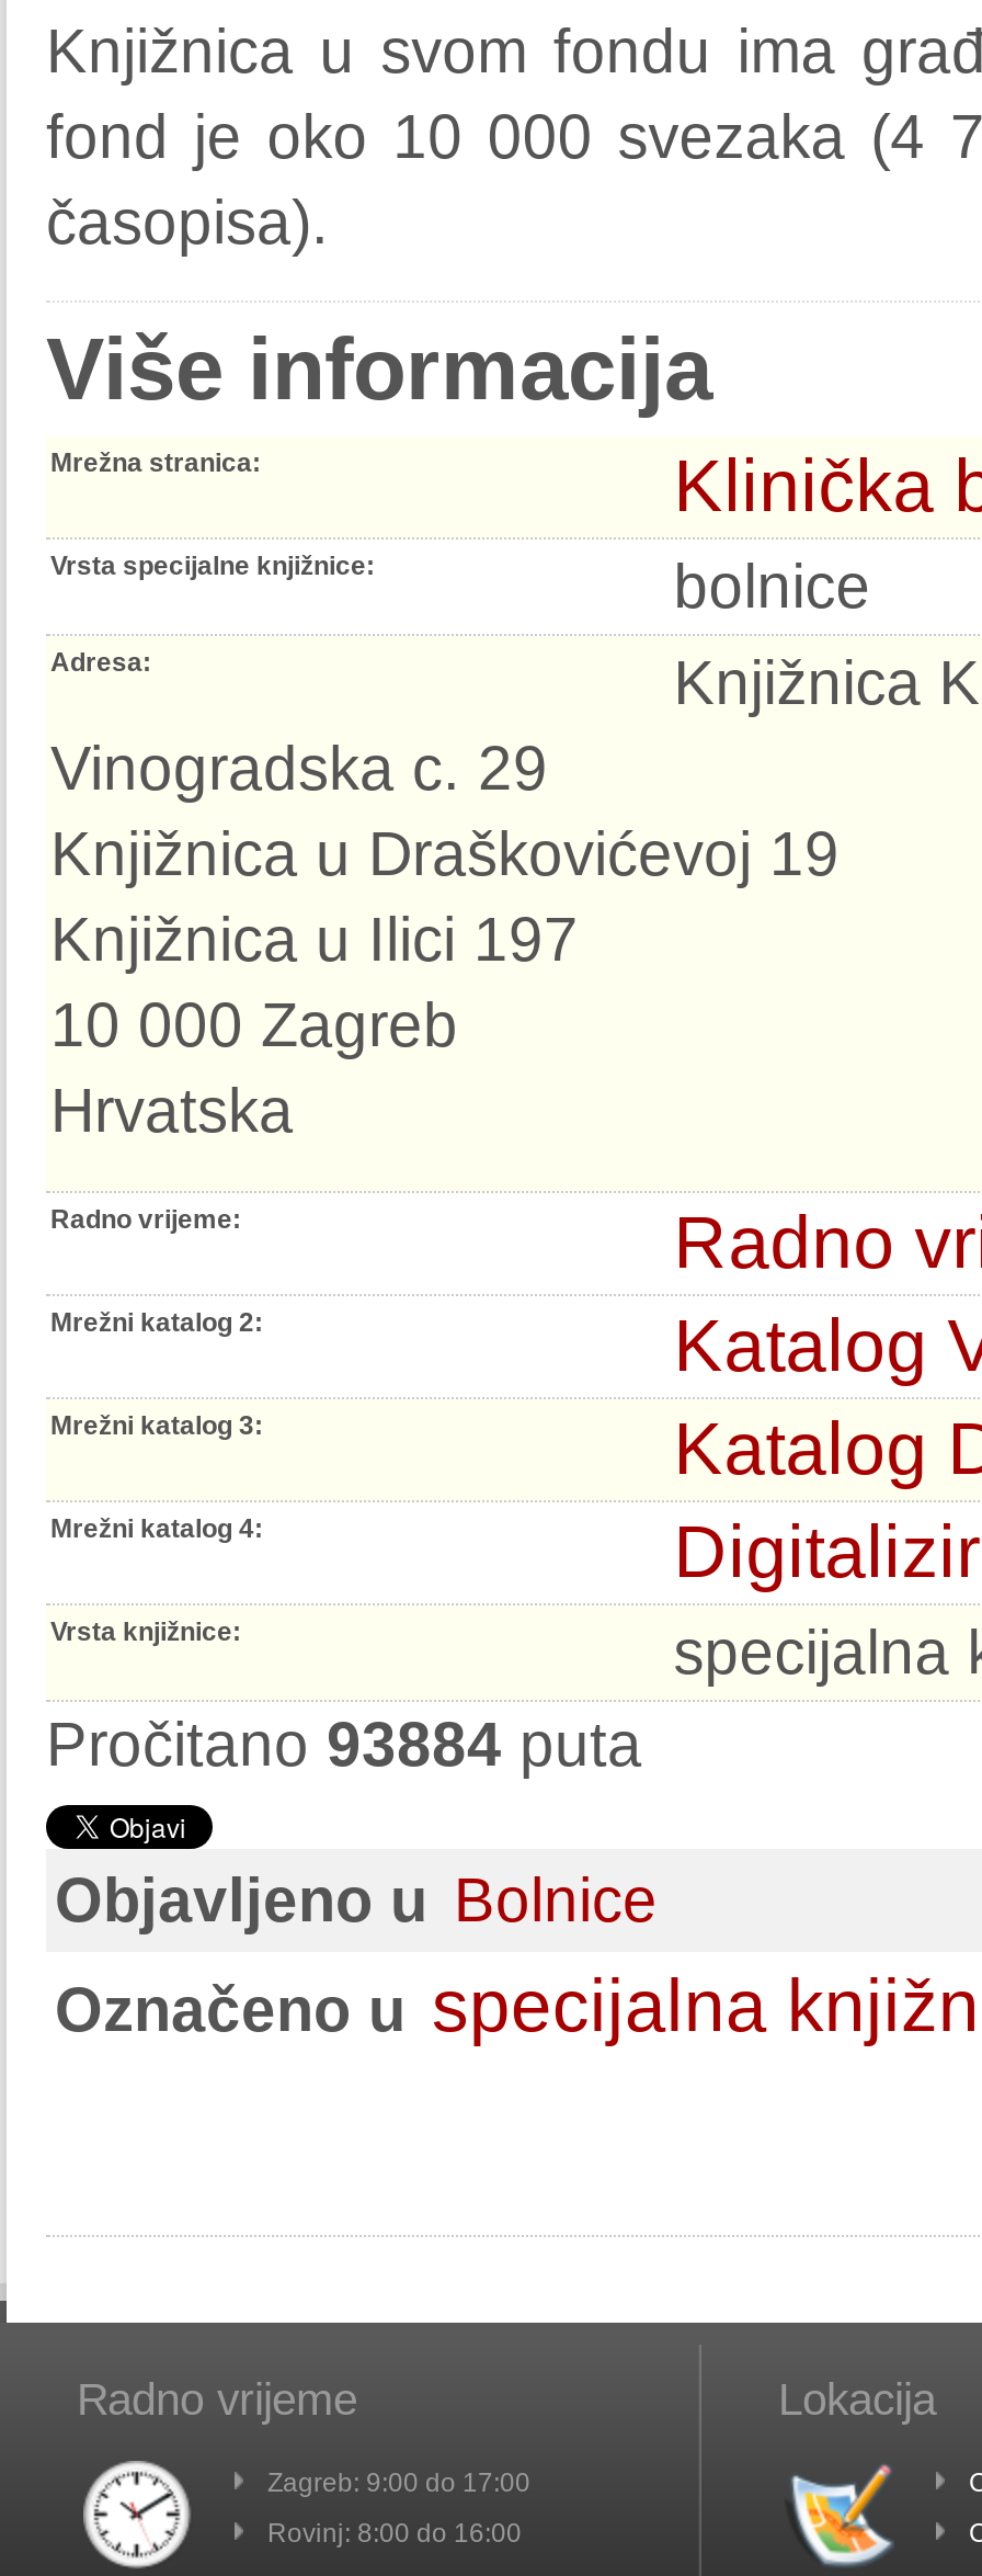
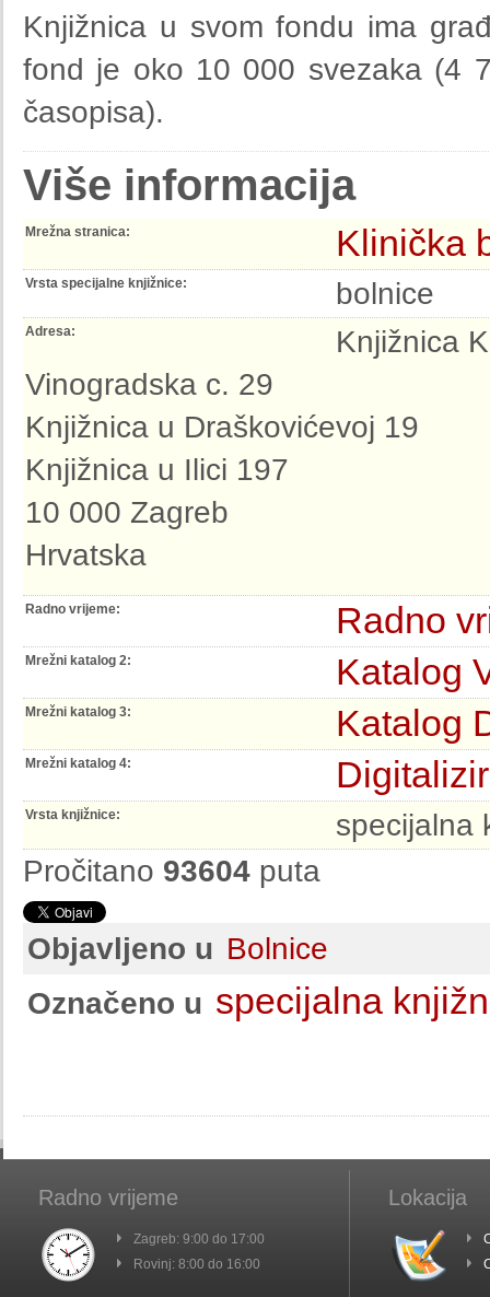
- Pročitano 93884 puta
+ Pročitano 93604 puta
